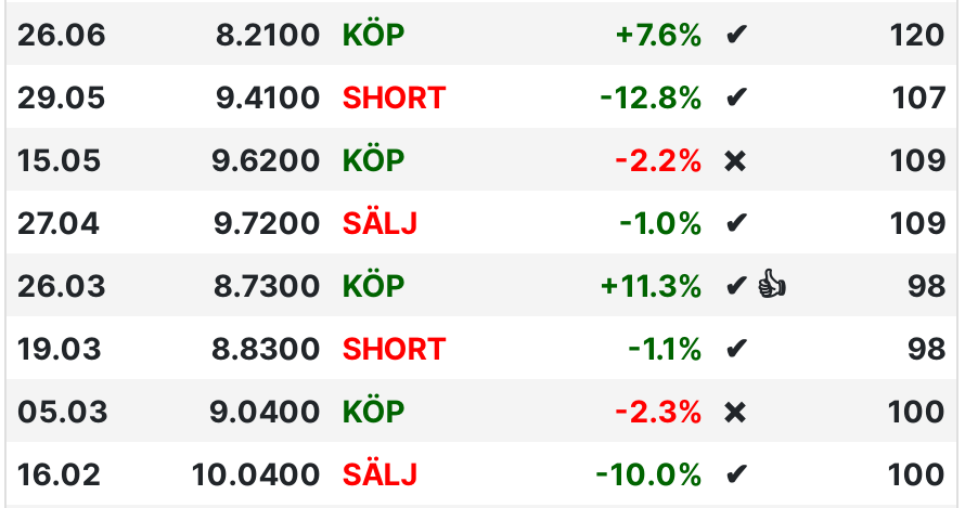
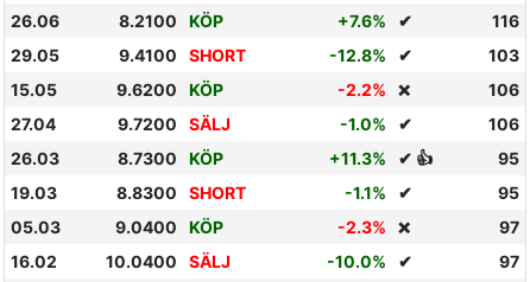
- 120
+ 116

- 107
+ 103

- 109
+ 106

- 109
+ 106

- 98
+ 95

- 98
+ 95

- 100
+ 97

- 100
+ 97
